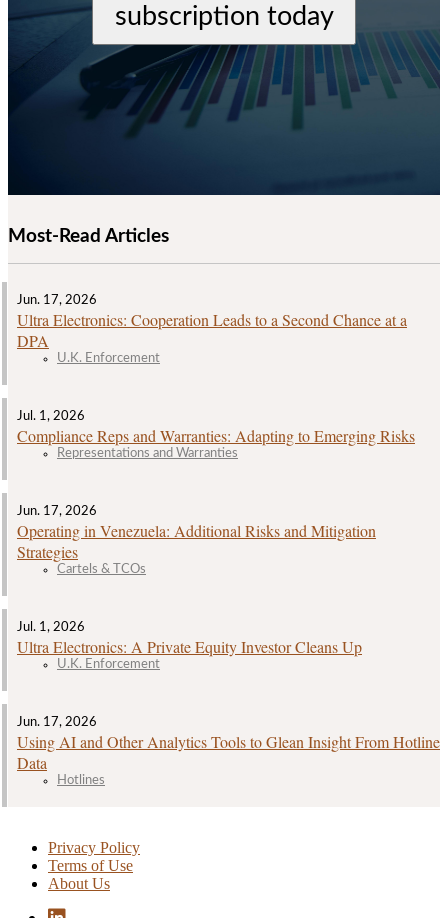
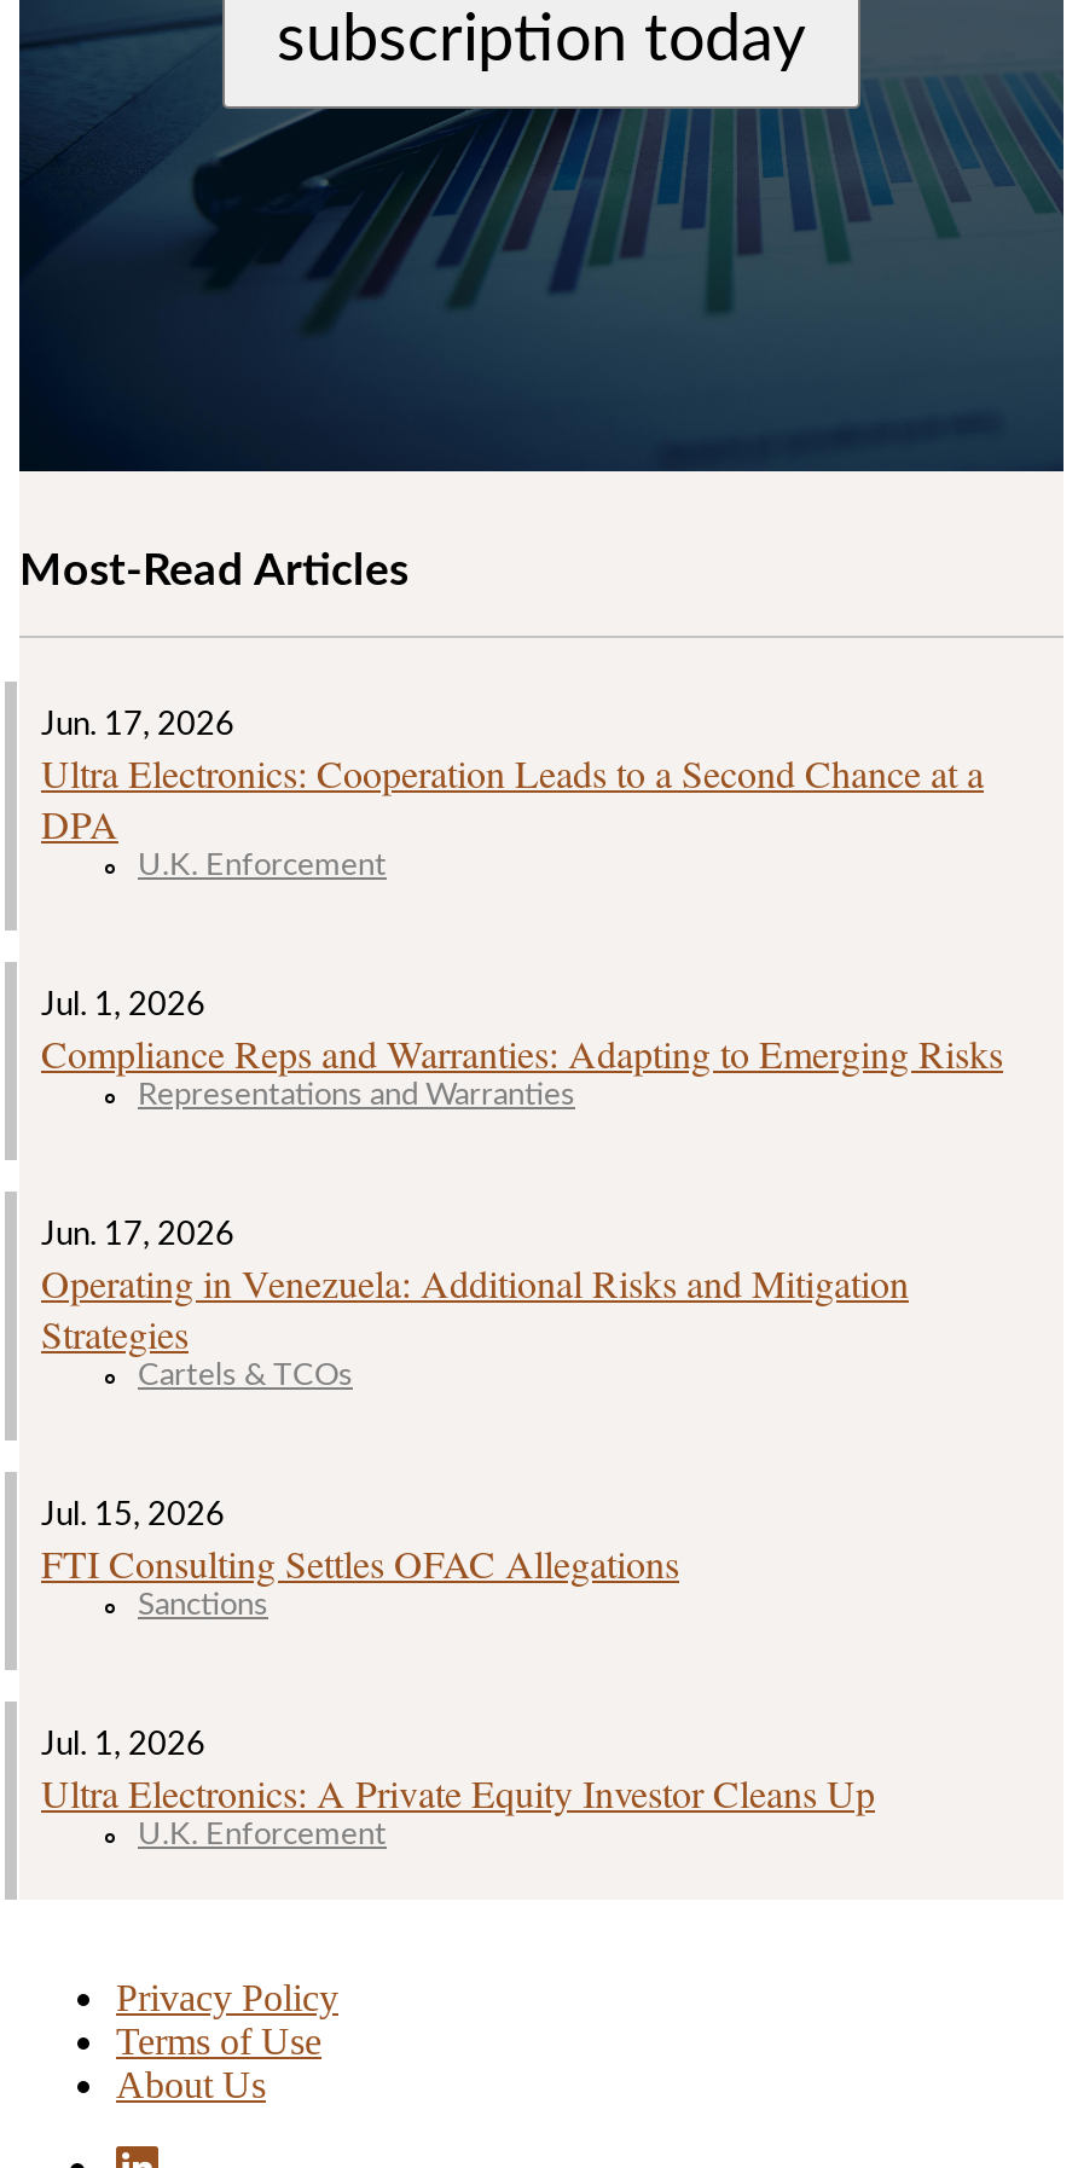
+ Jul. 15, 2026
+ FTI Consulting Settles OFAC Allegations
+ Sanctions

moved down: Jul. 1, 2026 | Ultra Electronics: A Private Equity Investor Cleans Up | U.K. Enforcement

- Jun. 17, 2026
- Using AI and Other Analytics Tools to Glean Insight From Hotline
- Data
- Hotlines
